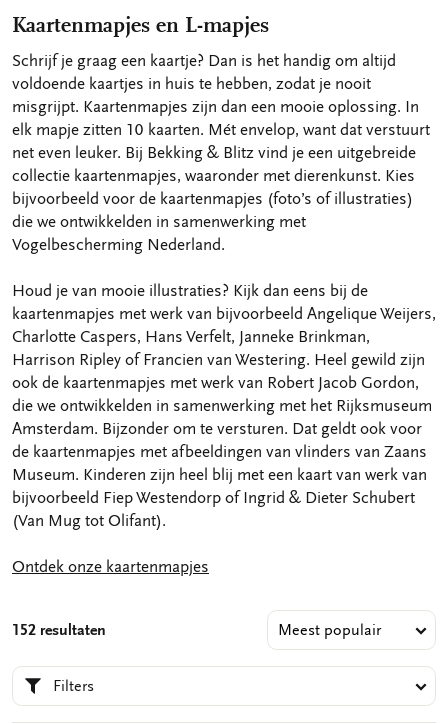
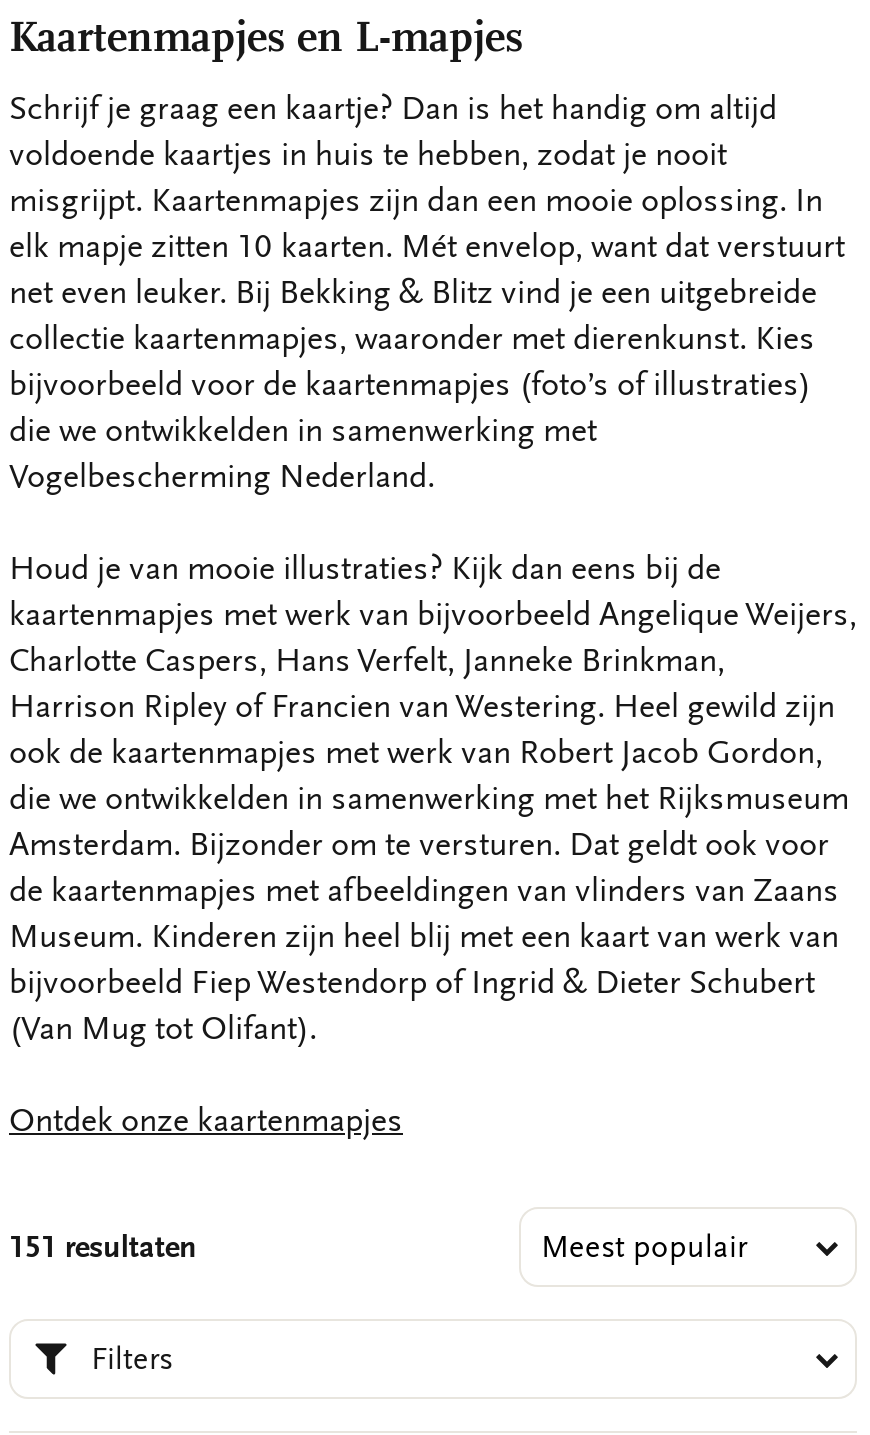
- 152 resultaten
+ 151 resultaten
